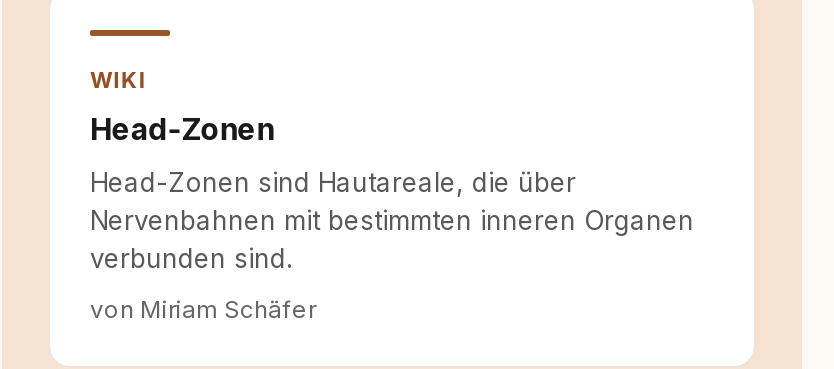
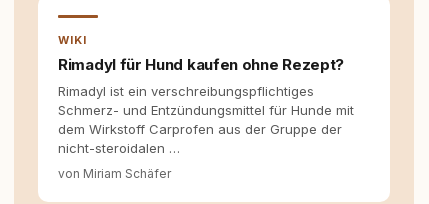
- Head-Zonen
+ Rimadyl für Hund kaufen ohne Rezept?

- Head-Zonen sind Hautareale, die über
- Nervenbahnen mit bestimmten inneren Organen
- verbunden sind.
+ Rimadyl ist ein verschreibungspflichtiges
+ Schmerz- und Entzündungsmittel für Hunde mit
+ dem Wirkstoff Carprofen aus der Gruppe der
+ nicht-steroidalen …
